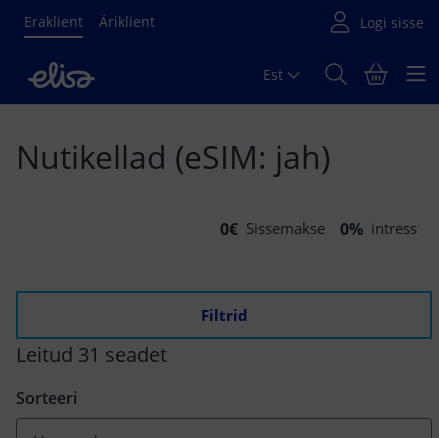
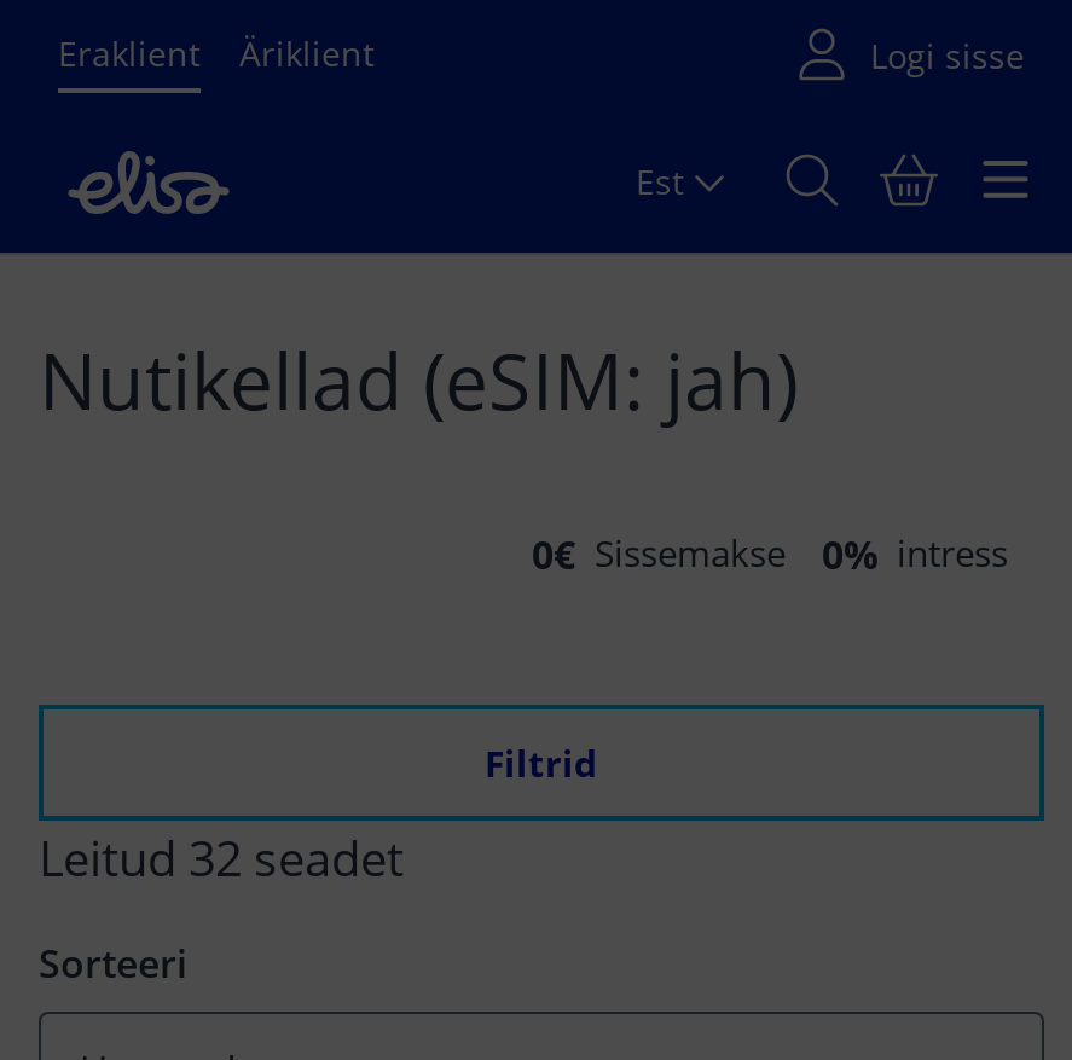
- Leitud 31 seadet
+ Leitud 32 seadet
